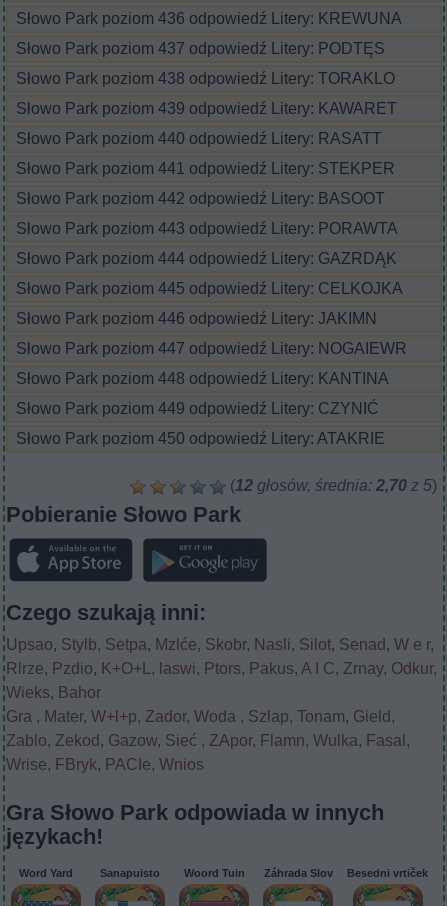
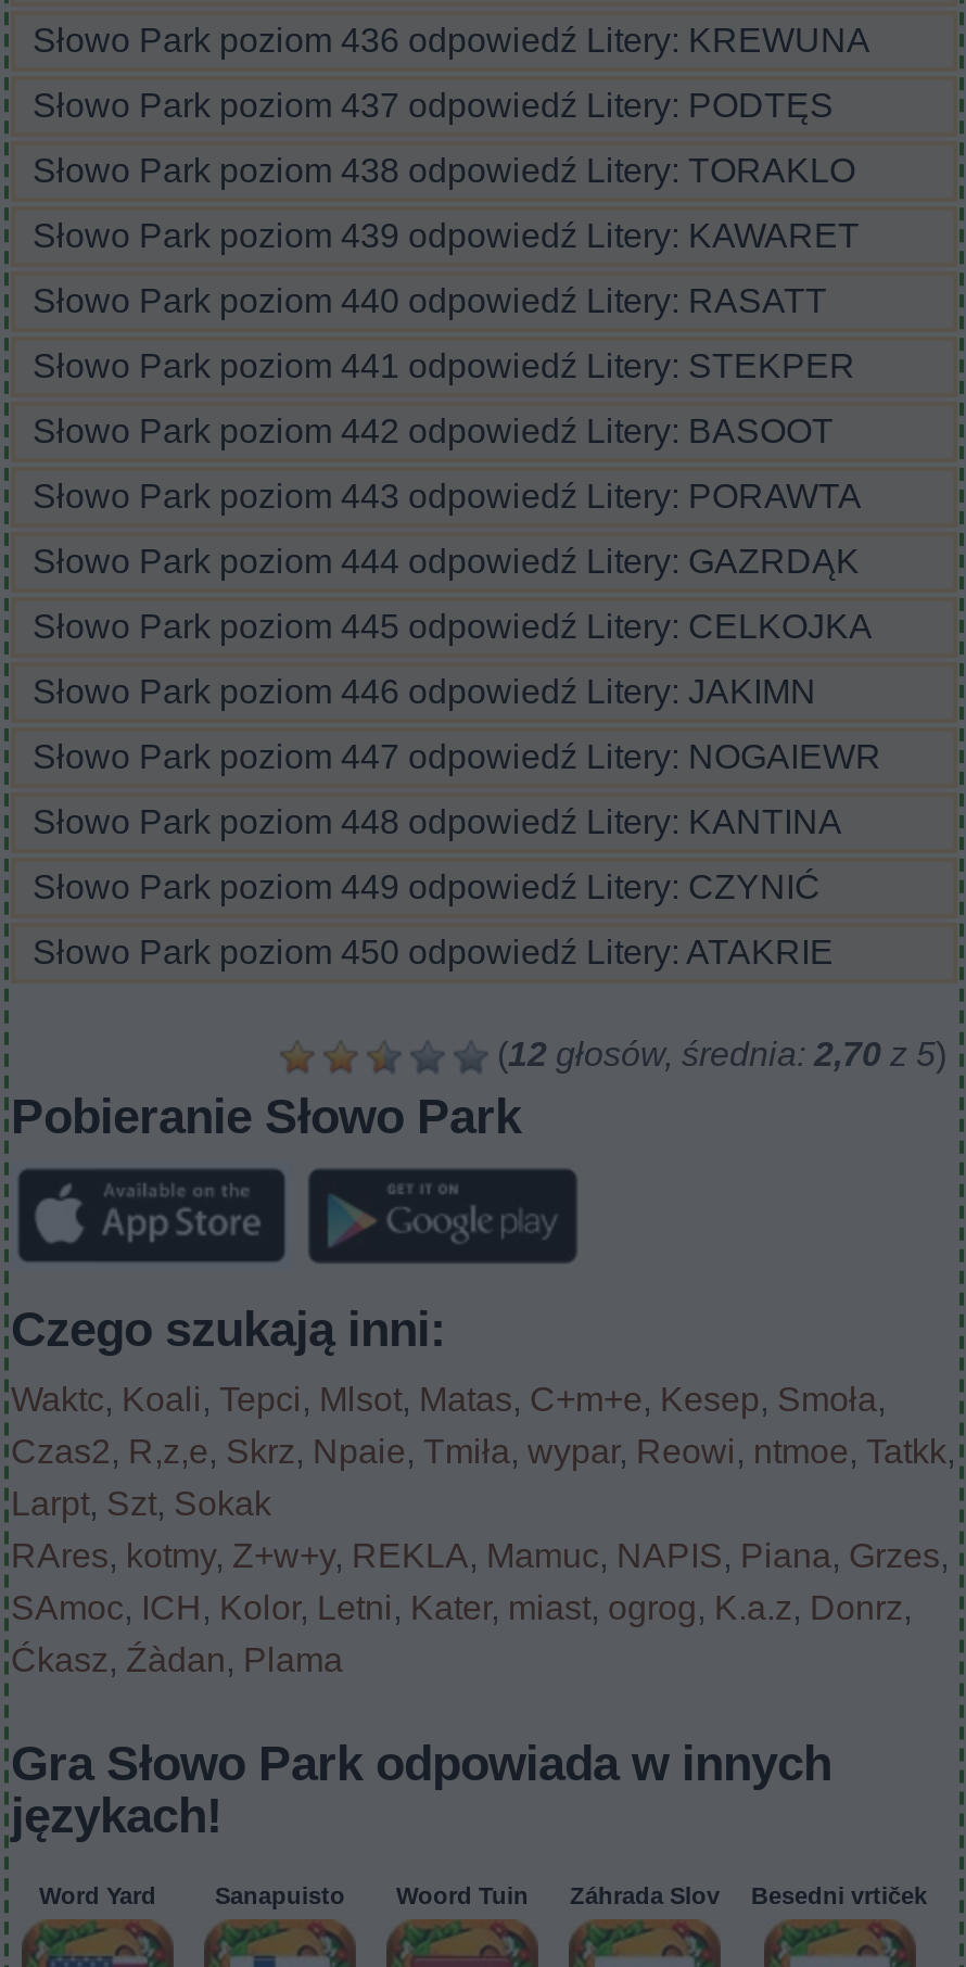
- Upsao, Stylb, Setpa, Mzlće, Skobr, Nasli, Silot, Senad, W e r,
- Rlrze, Pzdio, K+O+L, laswi, Ptors, Pakus, A I C, Zrnay, Odkur,
- Wieks, Bahor
- Gra, Mater, W+l+p, Zador, Woda, Szlap, Tonam, Gield,
- Zablo, Zekod, Gazow, Sieć, ZApor, Flamn, Wulka, Fasal,
- Wrise, FBryk, PACIe, Wnios
+ Waktc, Koali, Tepci, Mlsot, Matas, C+m+e, Kesep, Smoła,
+ Czas2, R,z,e, Skrz, Npaie, Tmiła, wypar, Reowi, ntmoe, Tatkk,
+ Larpt, Szt, Sokak
+ RAres, kotmy, Z+w+y, REKLA, Mamuc, NAPIS, Piana, Grzes,
+ SAmoc, ICH, Kolor, Letni, Kater, miast, ogrog, K.a.z, Donrz,
+ Ćkasz, Źàdan, Plama
